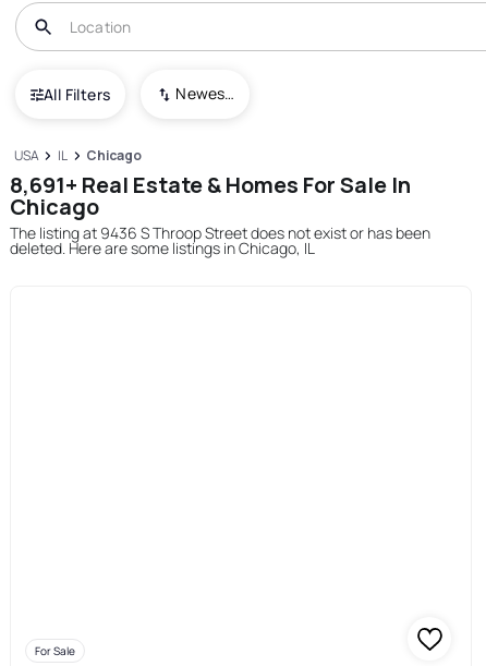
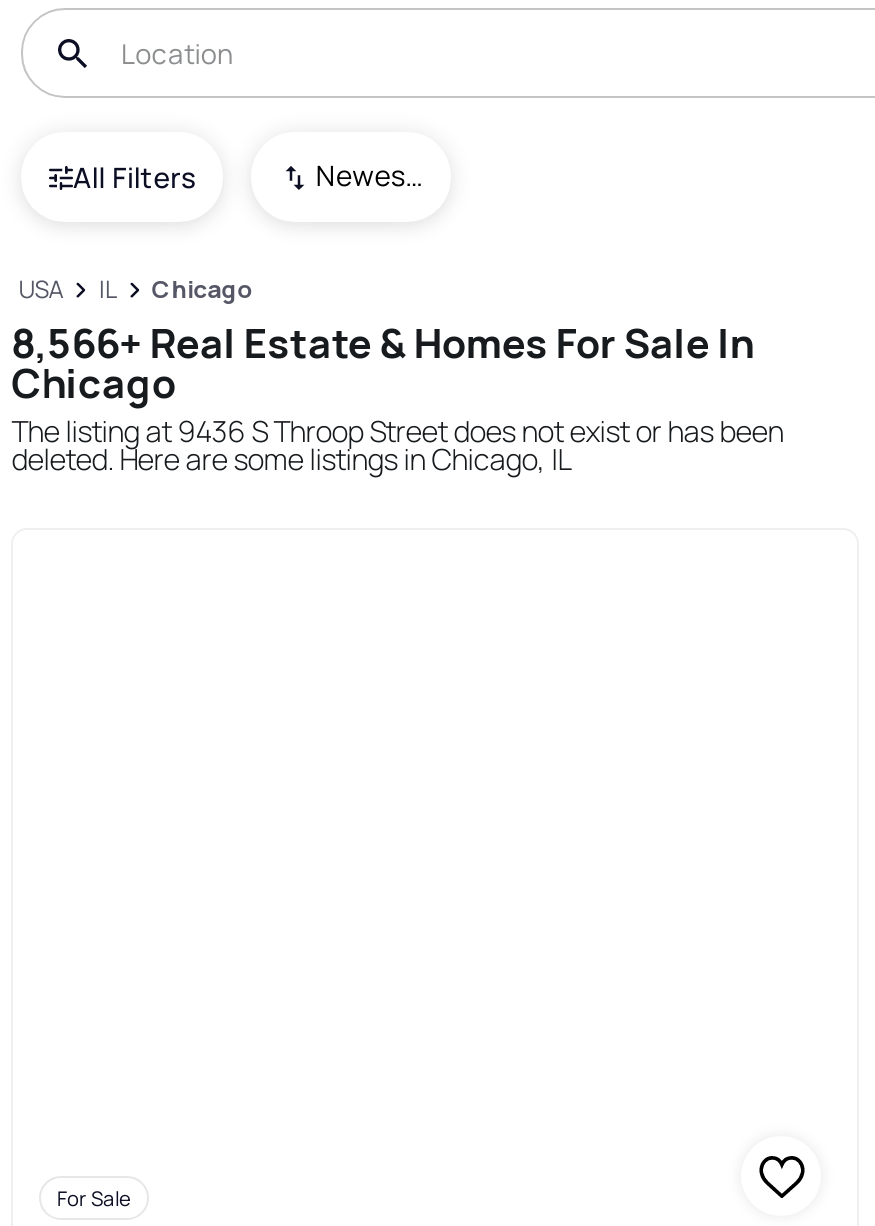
- 8,691+ Real Estate & Homes For Sale In
+ 8,566+ Real Estate & Homes For Sale In
